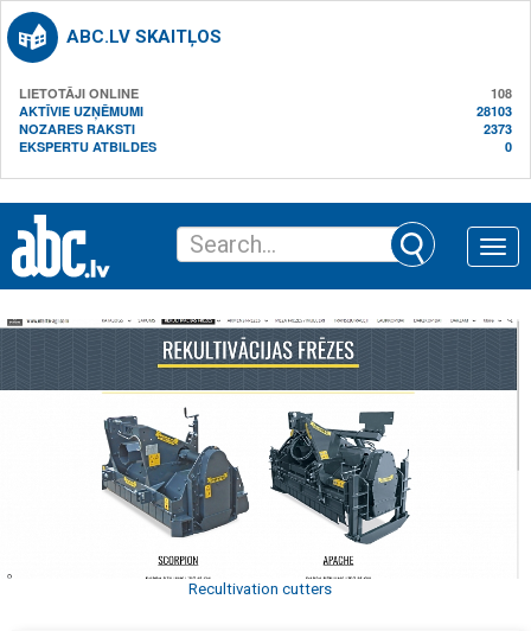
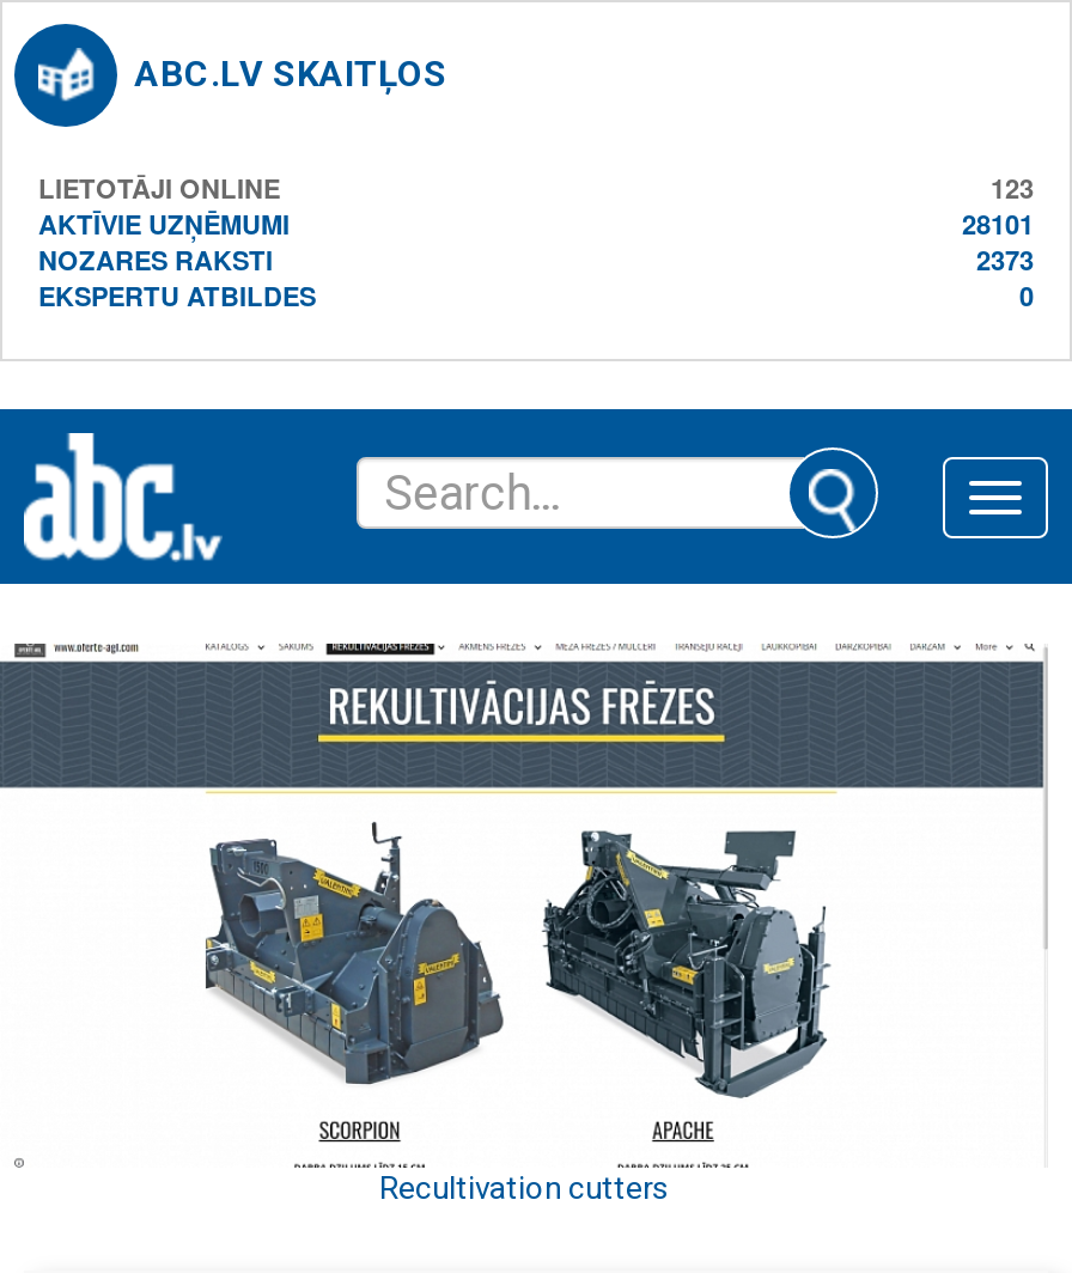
- 108
+ 123

- 28103
+ 28101
